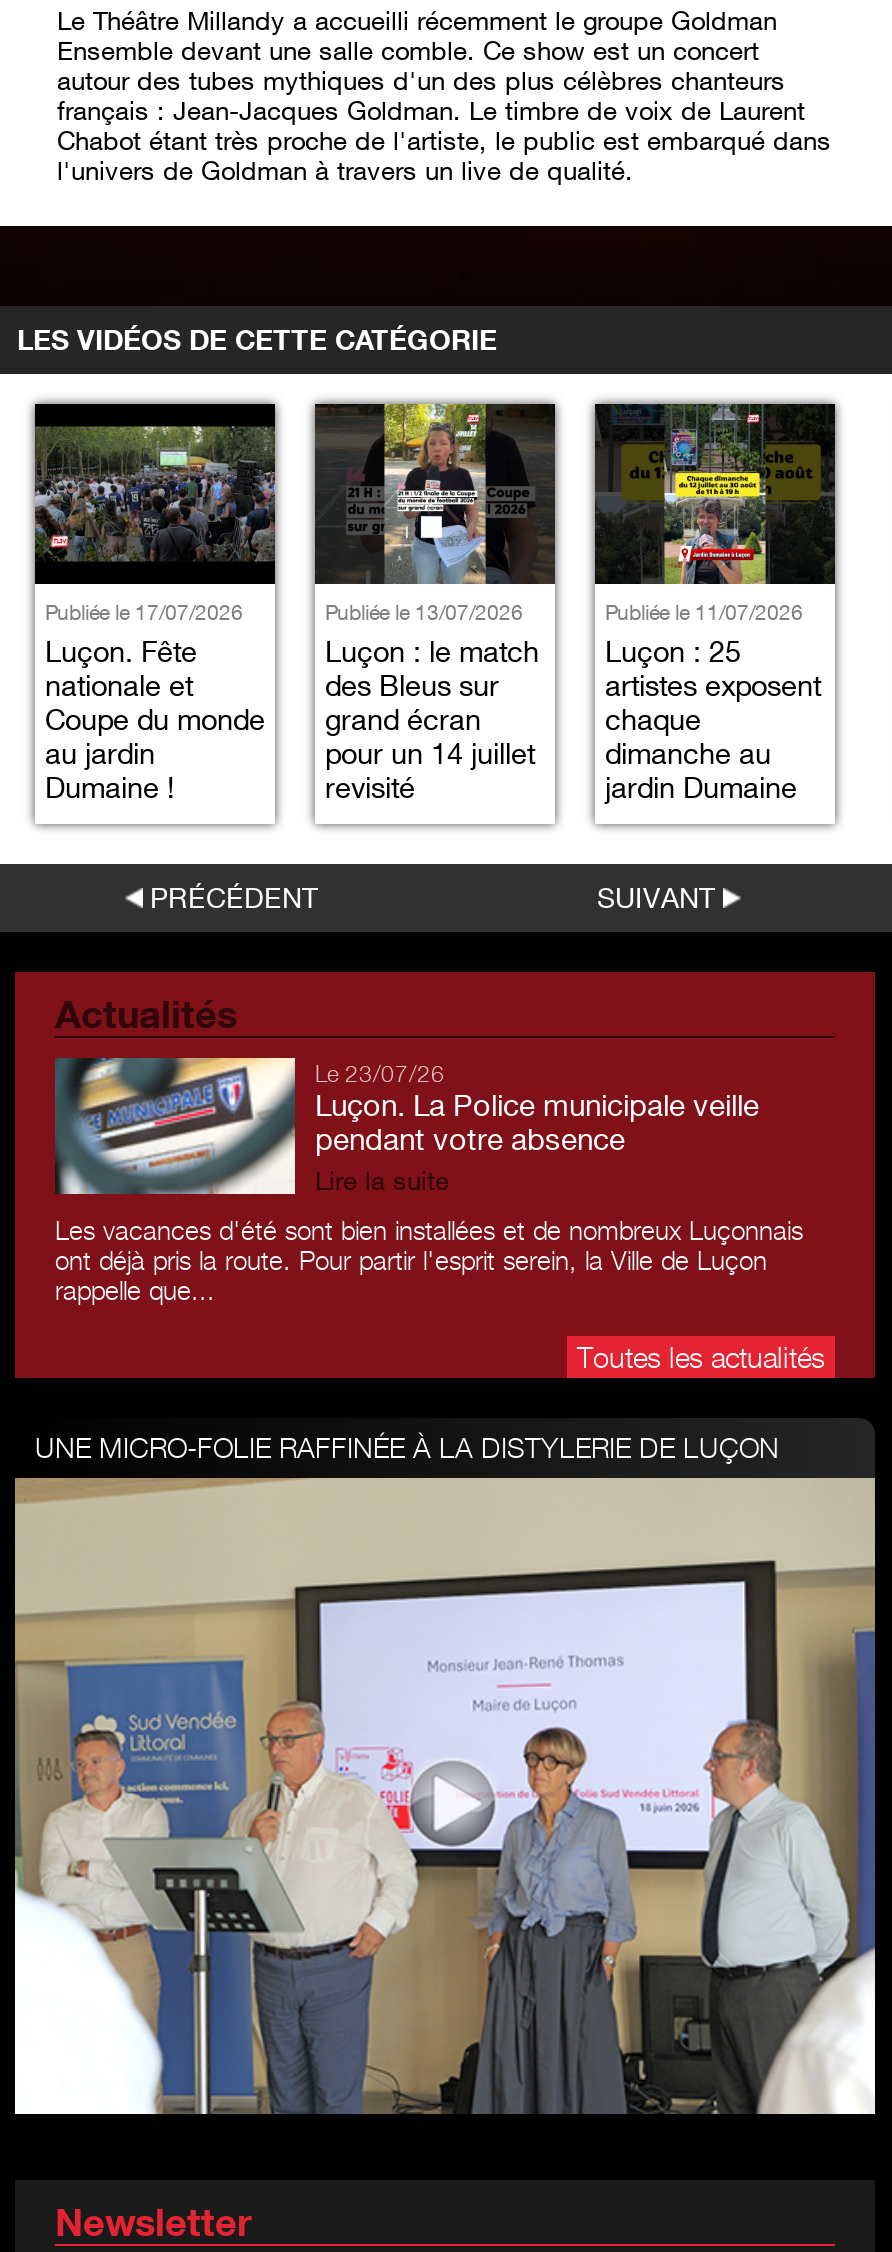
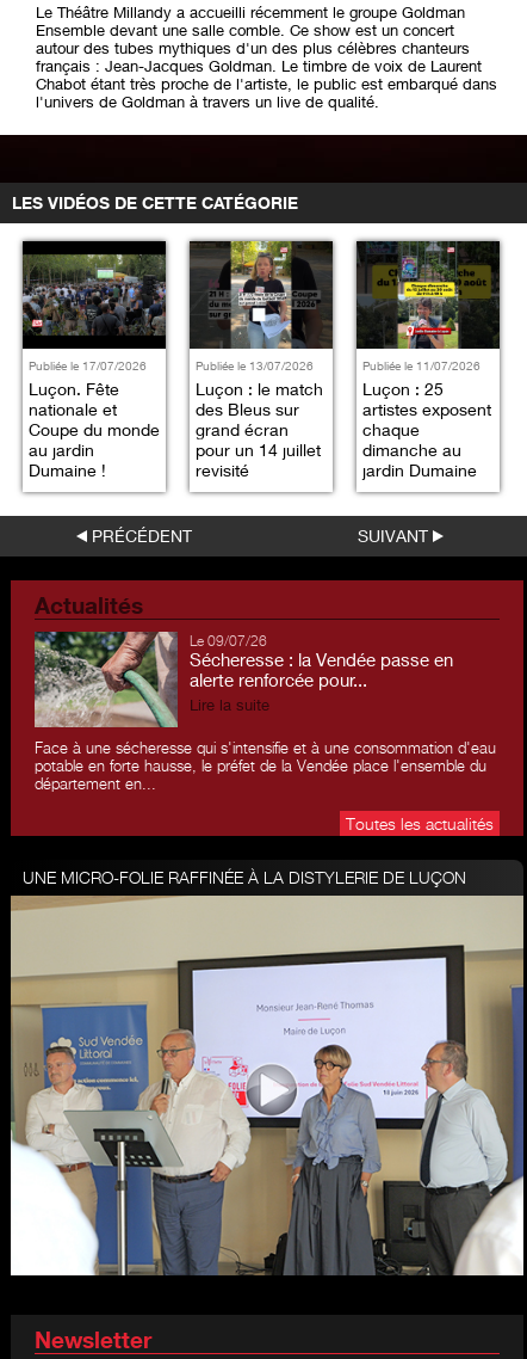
- [image]
- Le 23/07/26
- Luçon. La Police municipale veille
- pendant votre absence
+ [image]
+ Le 09/07/26
+ Sécheresse : la Vendée passe en
+ alerte renforcée pour...

- Les vacances d'été sont bien installées et de nombreux Luçonnais
- ont déjà pris la route. Pour partir l'esprit serein, la Ville de Luçon
- rappelle que...
+ Face à une sécheresse qui s'intensifie et à une consommation d'eau
+ potable en forte hausse, le préfet de la Vendée place l'ensemble du
+ département en...
